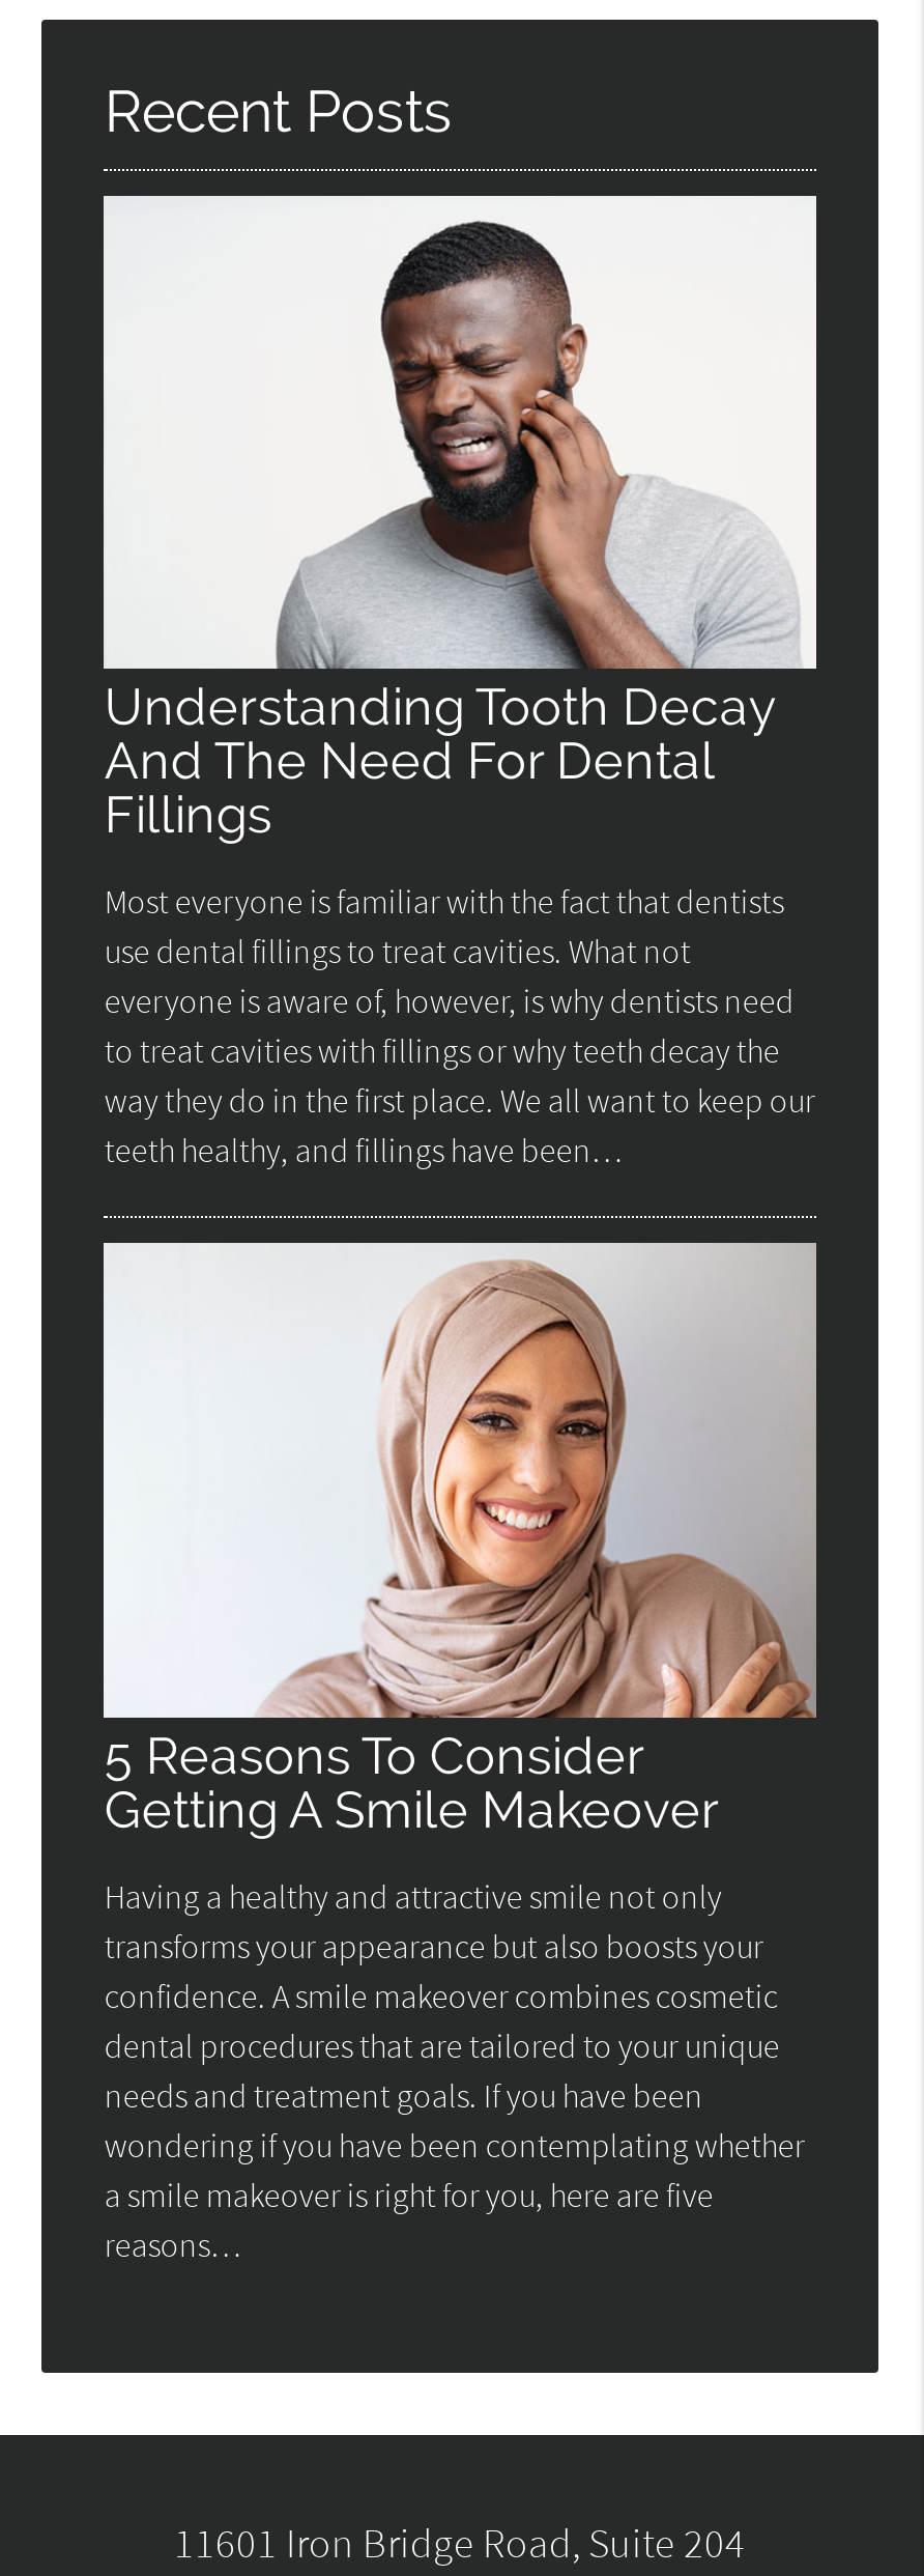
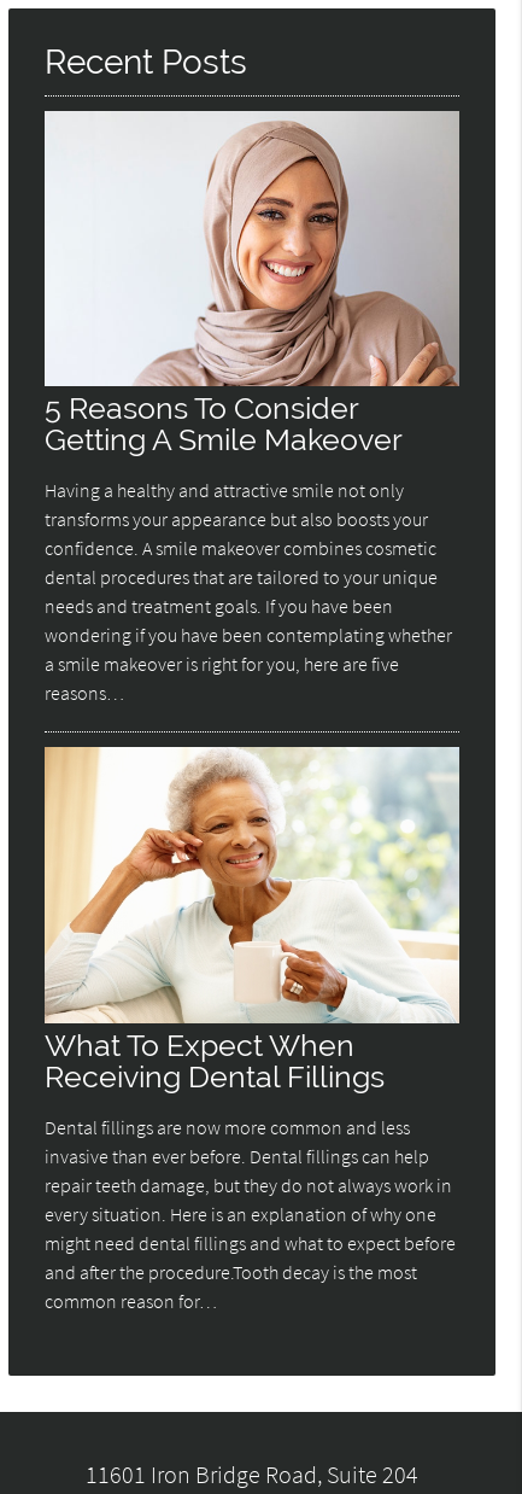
- [image]
- Understanding Tooth Decay
- And The Need For Dental
- Fillings
- Most everyone is familiar with the fact that dentists
- use dental fillings to treat cavities. What not
- everyone is aware of, however, is why dentists need
- to treat cavities with fillings or why teeth decay the
- way they do in the first place. We all want to keep our
- teeth healthy, and fillings have been…

moved up: [image] | 5 Reasons To Consider | Getting A Smile Makeover | ... | a smile makeover is right for you, here are five | reasons…

+ [image]
+ What To Expect When
+ Receiving Dental Fillings
+ Dental fillings are now more common and less
+ invasive than ever before. Dental fillings can help
+ repair teeth damage, but they do not always work in
+ every situation. Here is an explanation of why one
+ might need dental fillings and what to expect before
+ and after the procedure.Tooth decay is the most
+ common reason for…
